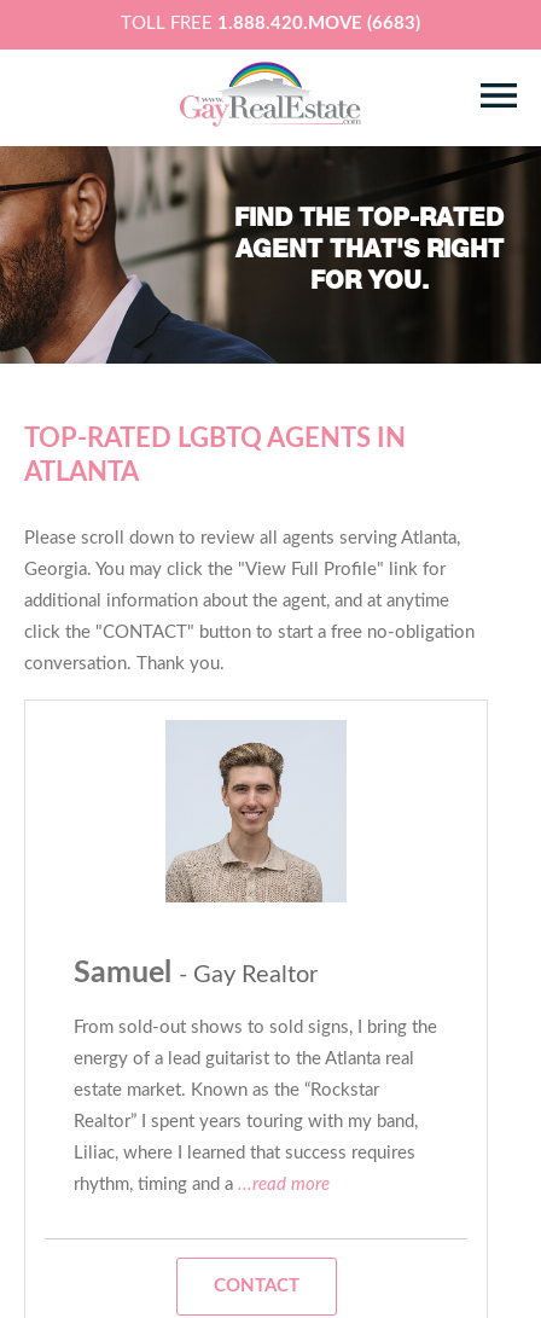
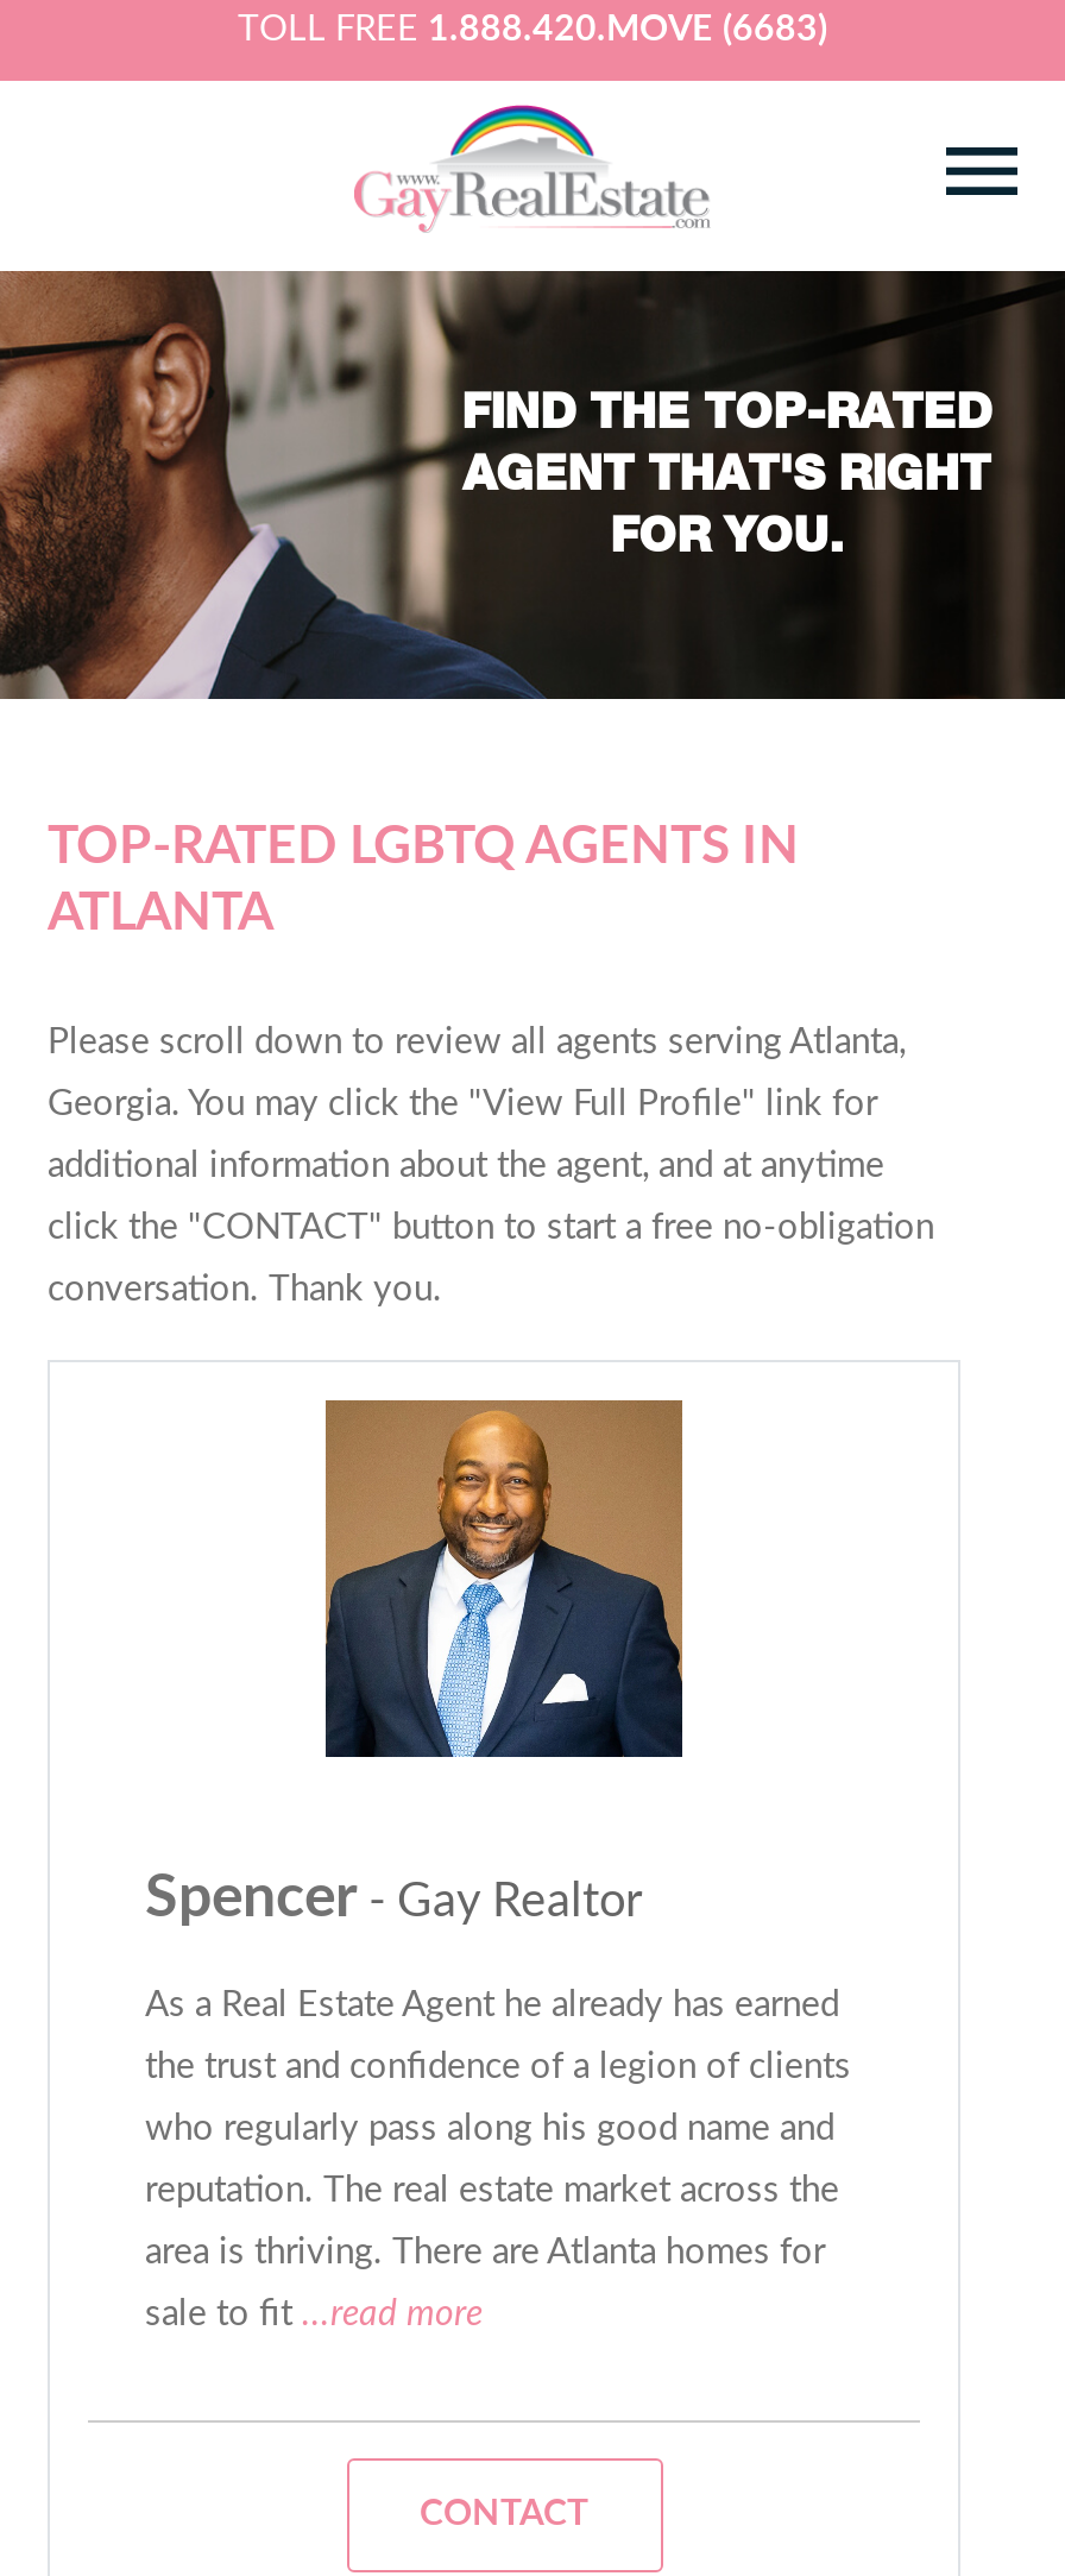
- [image]
+ [image]

- Samuel - Gay Realtor
+ Spencer - Gay Realtor

- From sold-out shows to sold signs, I bring the
+ As a Real Estate Agent he already has earned

- energy of a lead guitarist to the Atlanta real
+ the trust and confidence of a legion of clients

- estate market. Known as the “Rockstar
+ who regularly pass along his good name and

- Realtor” I spent years touring with my band,
+ reputation. The real estate market across the

- Liliac, where I learned that success requires
+ area is thriving. There are Atlanta homes for

- rhythm, timing and a...read more
+ sale to fit...read more
